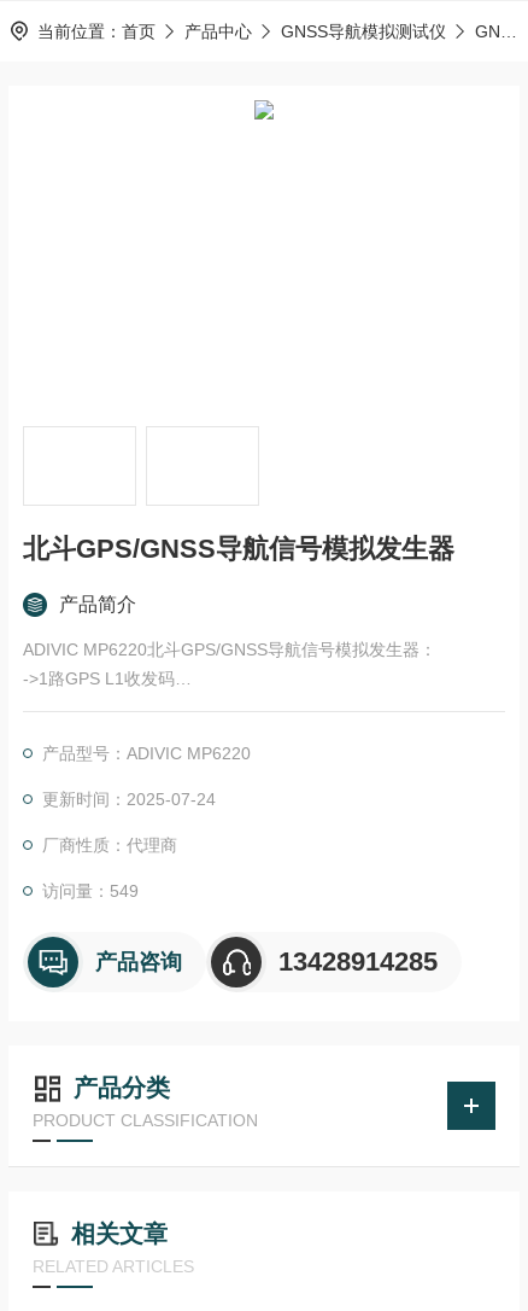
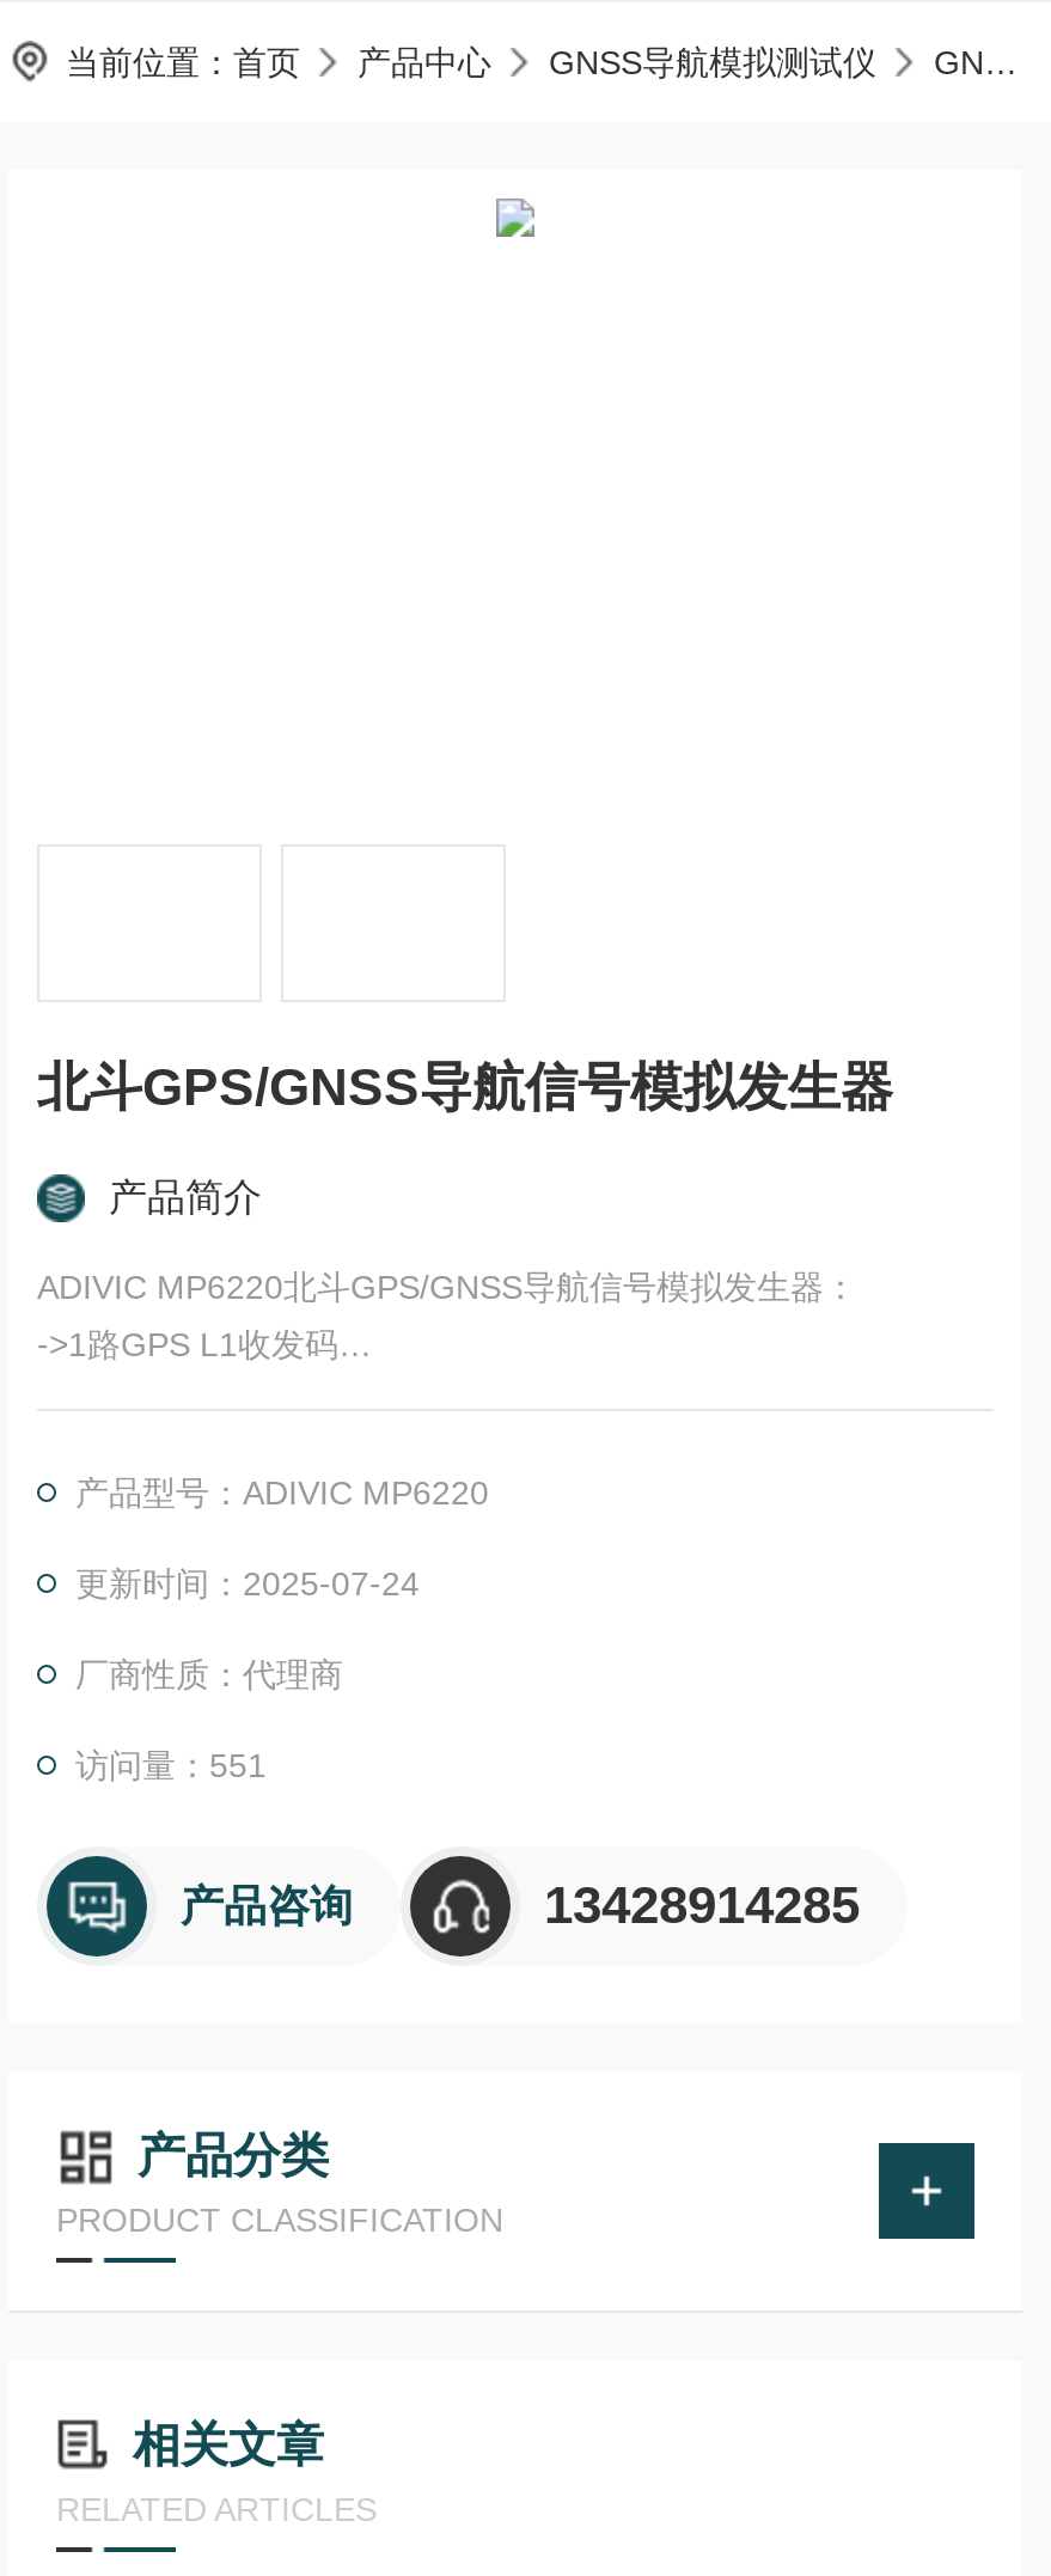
- 访问量：549
+ 访问量：551
